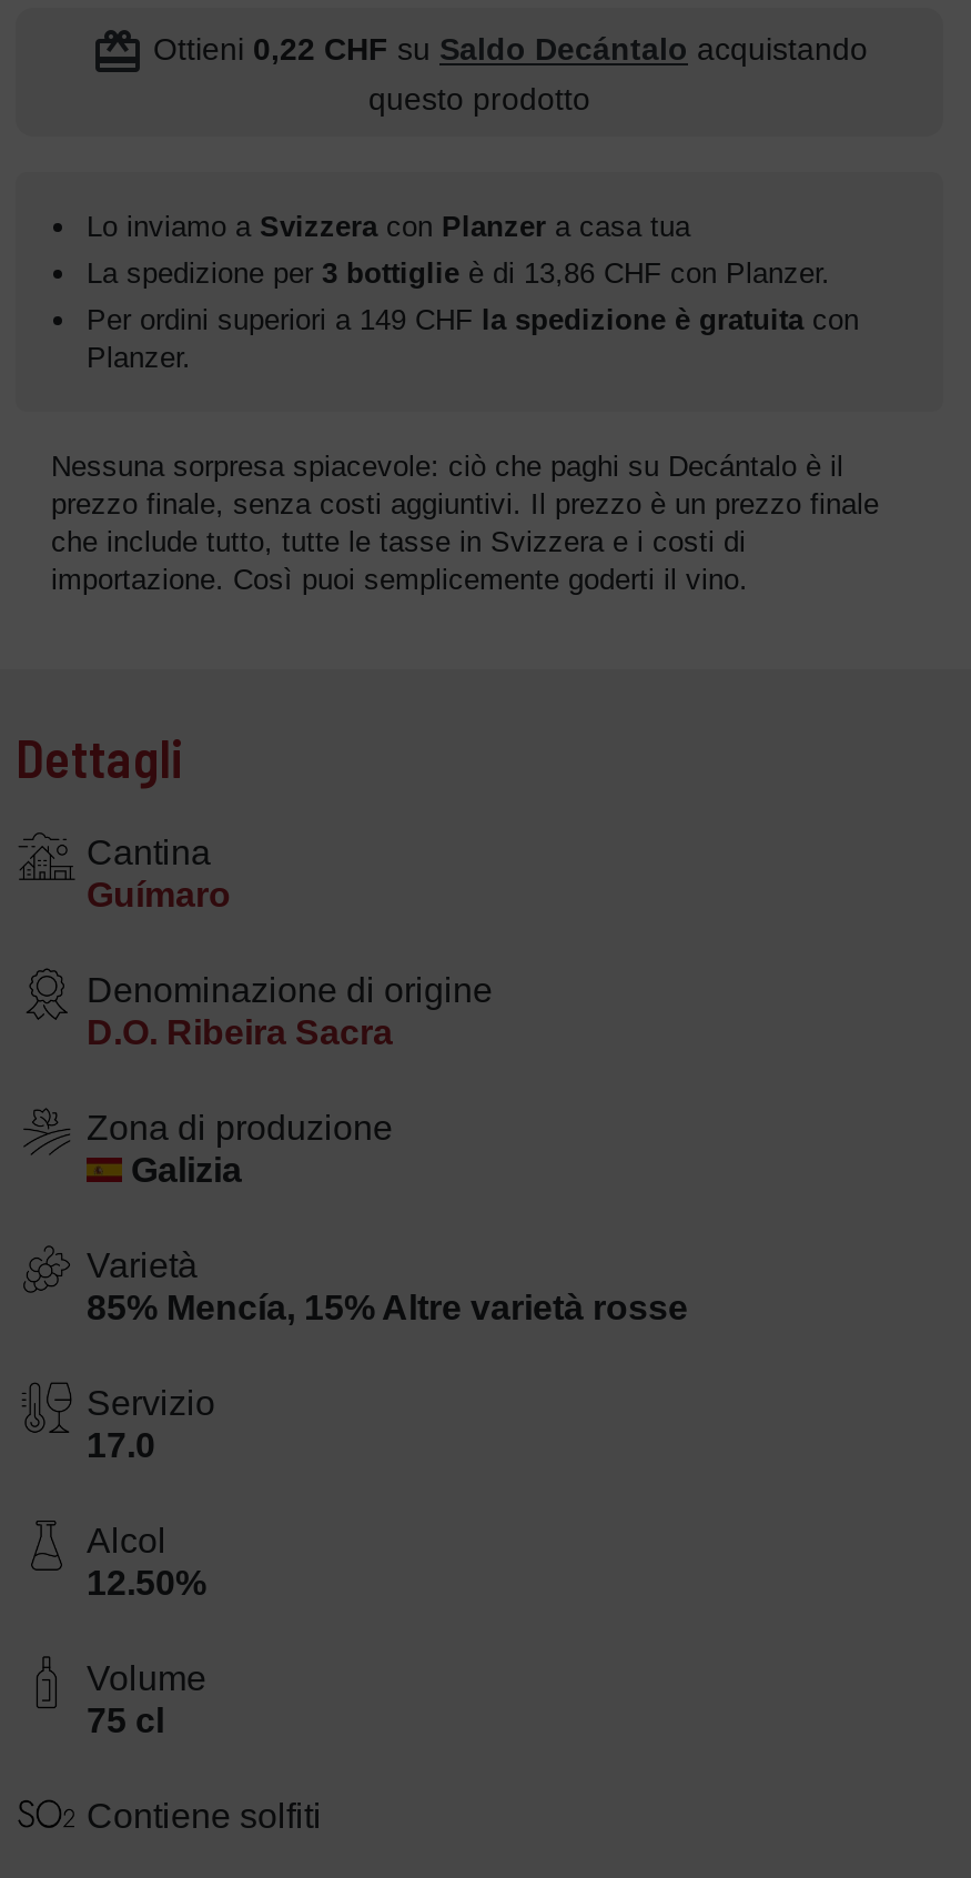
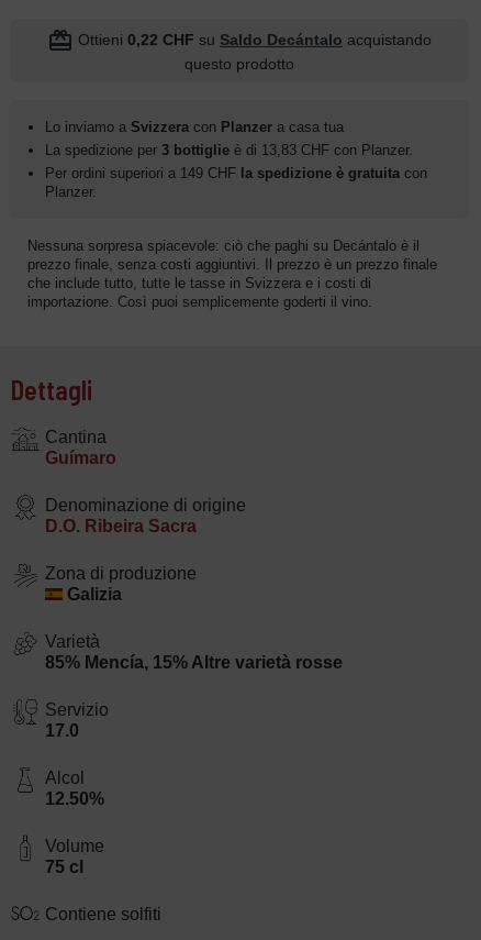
- La spedizione per 3 bottiglie è di 13,86 CHF con Planzer.
+ La spedizione per 3 bottiglie è di 13,83 CHF con Planzer.
